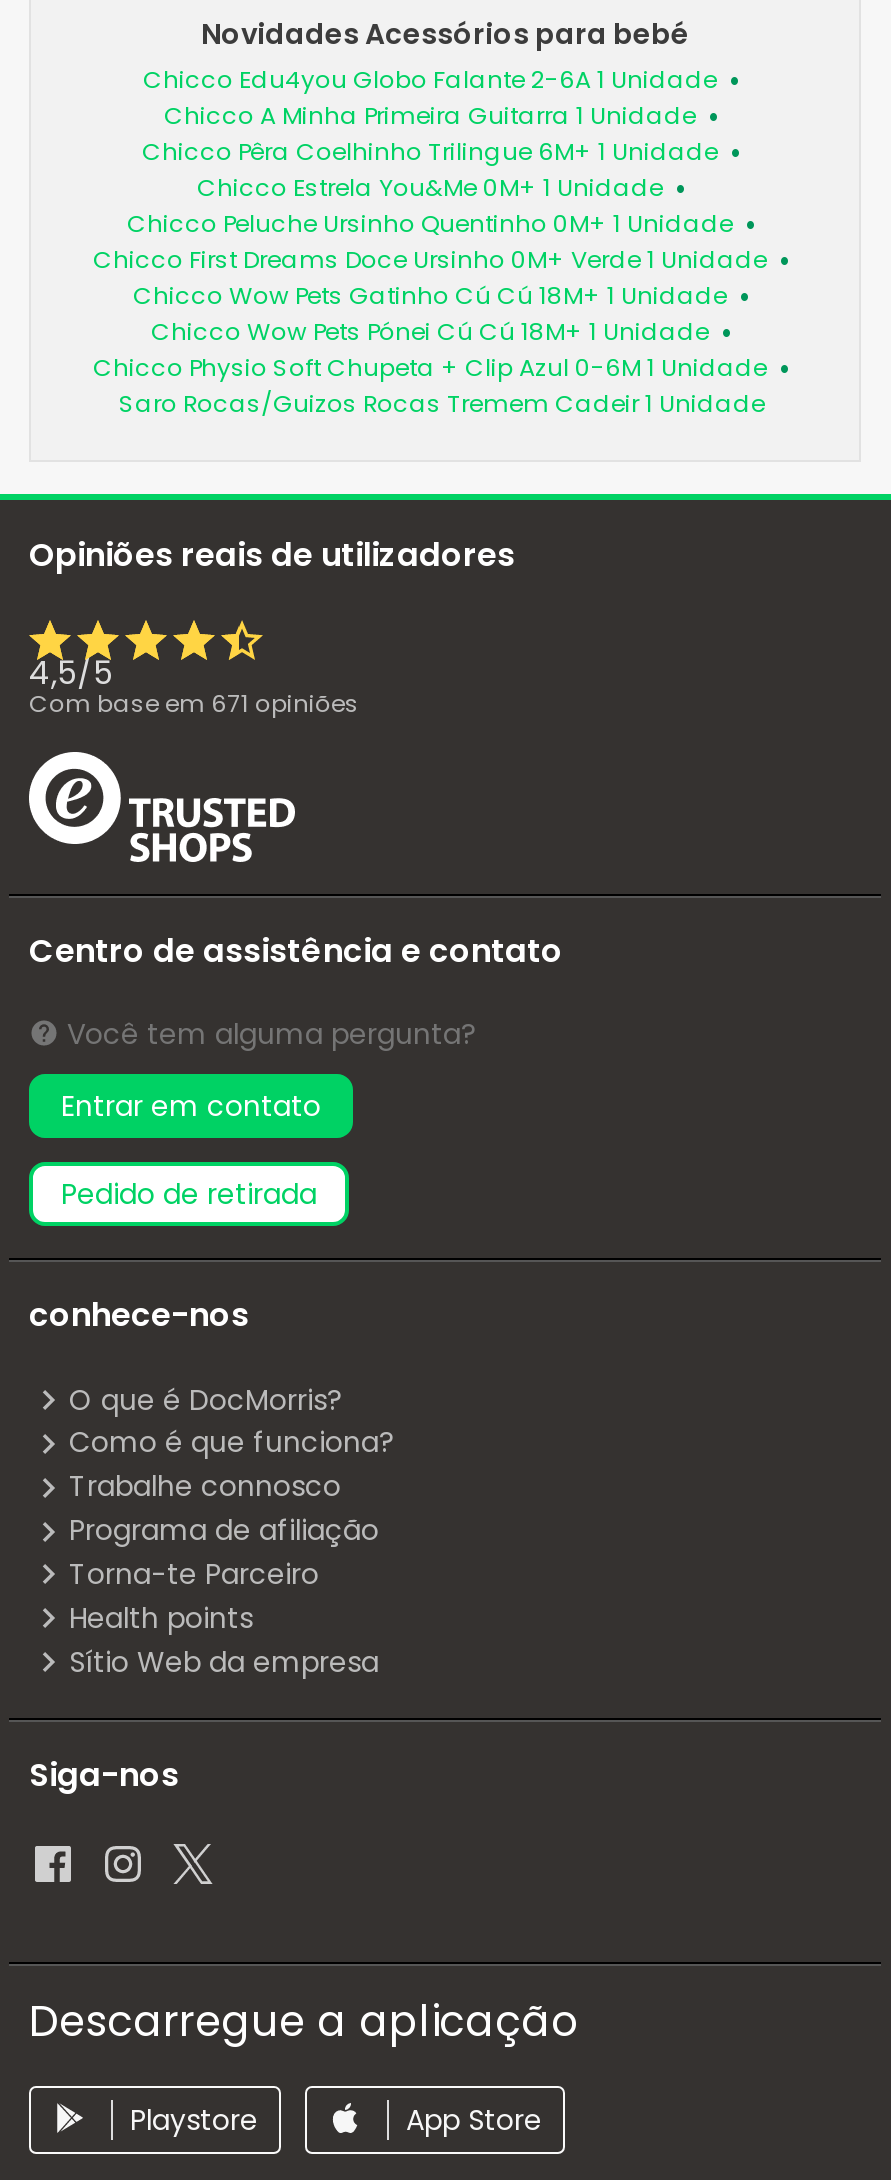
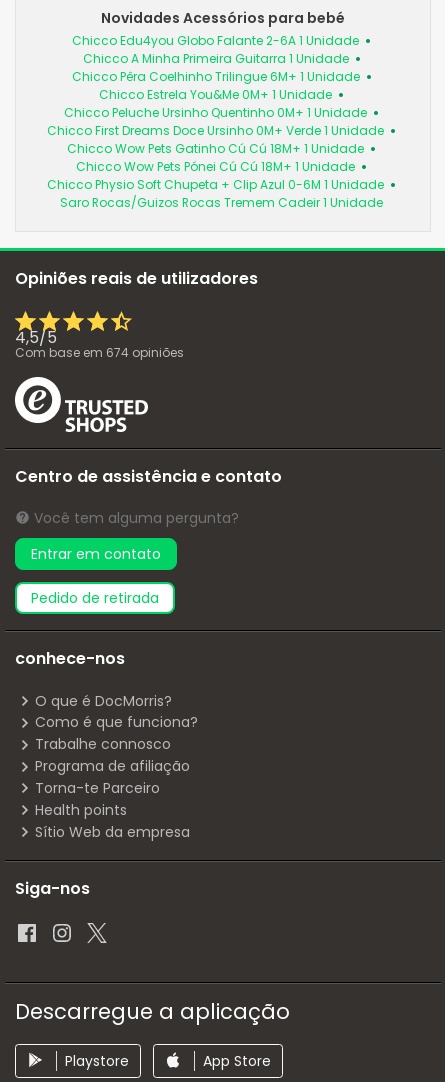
- Com base em 671 opiniões
+ Com base em 674 opiniões
